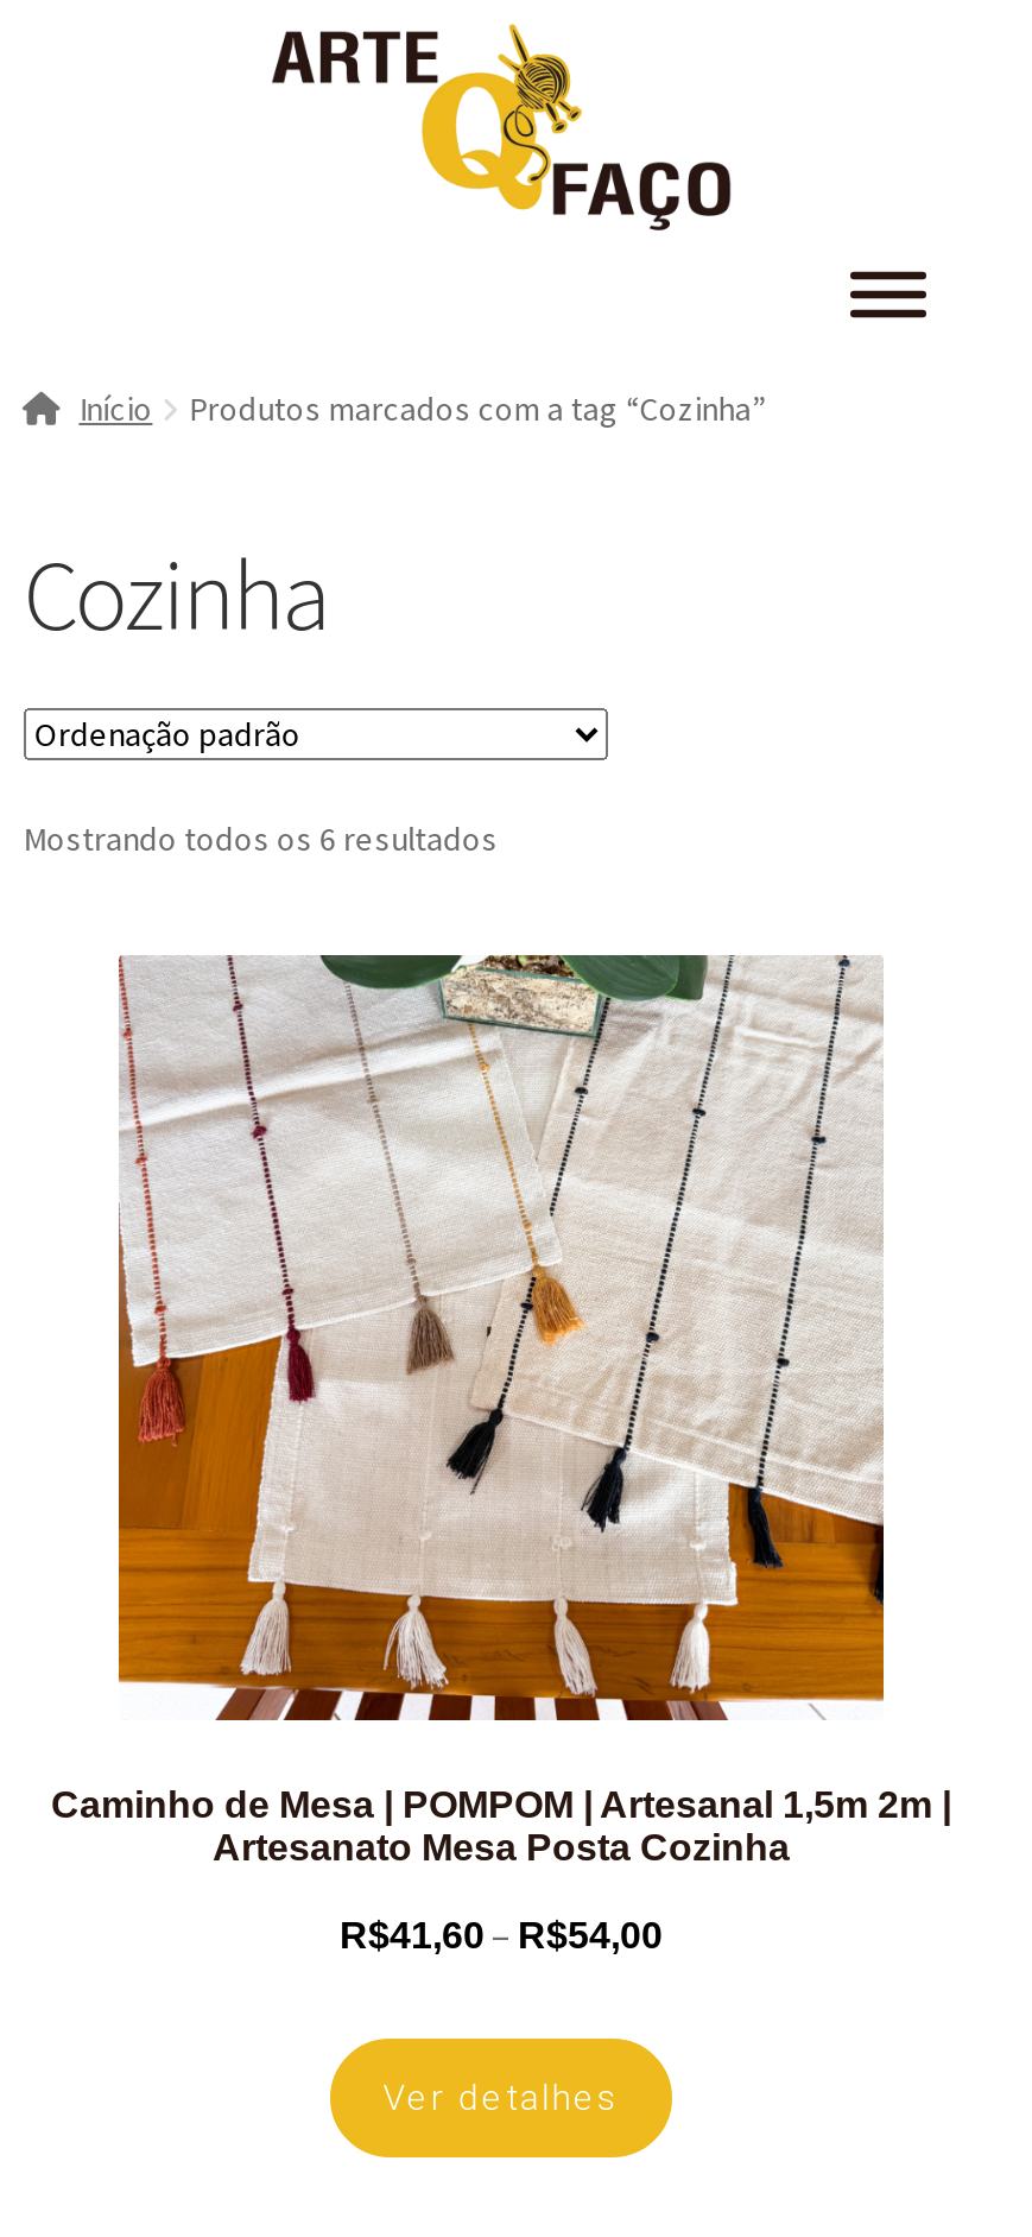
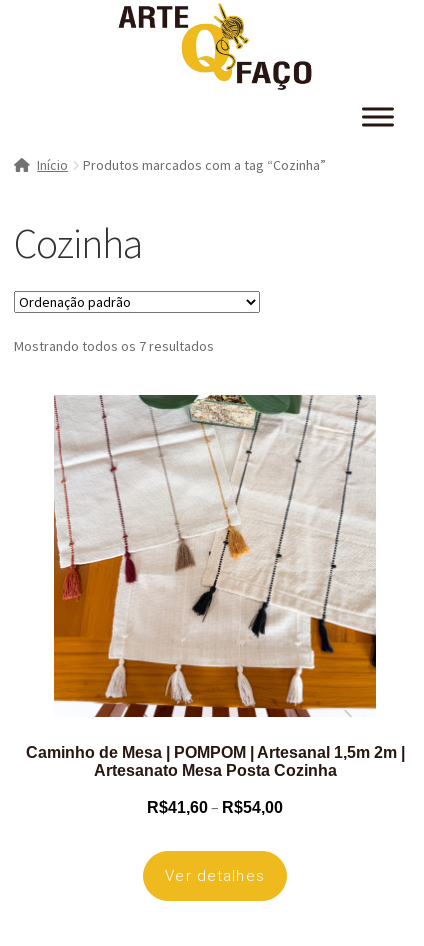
- Mostrando todos os 6 resultados
+ Mostrando todos os 7 resultados
